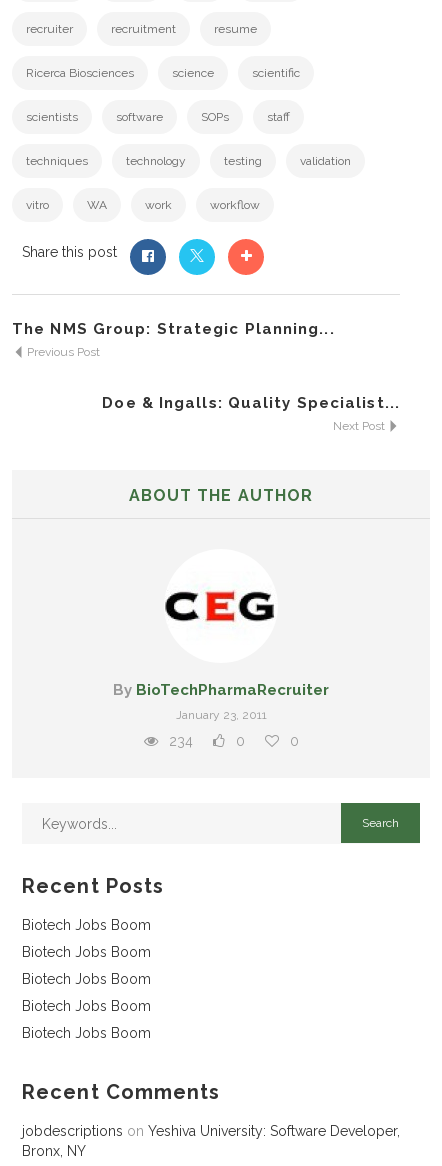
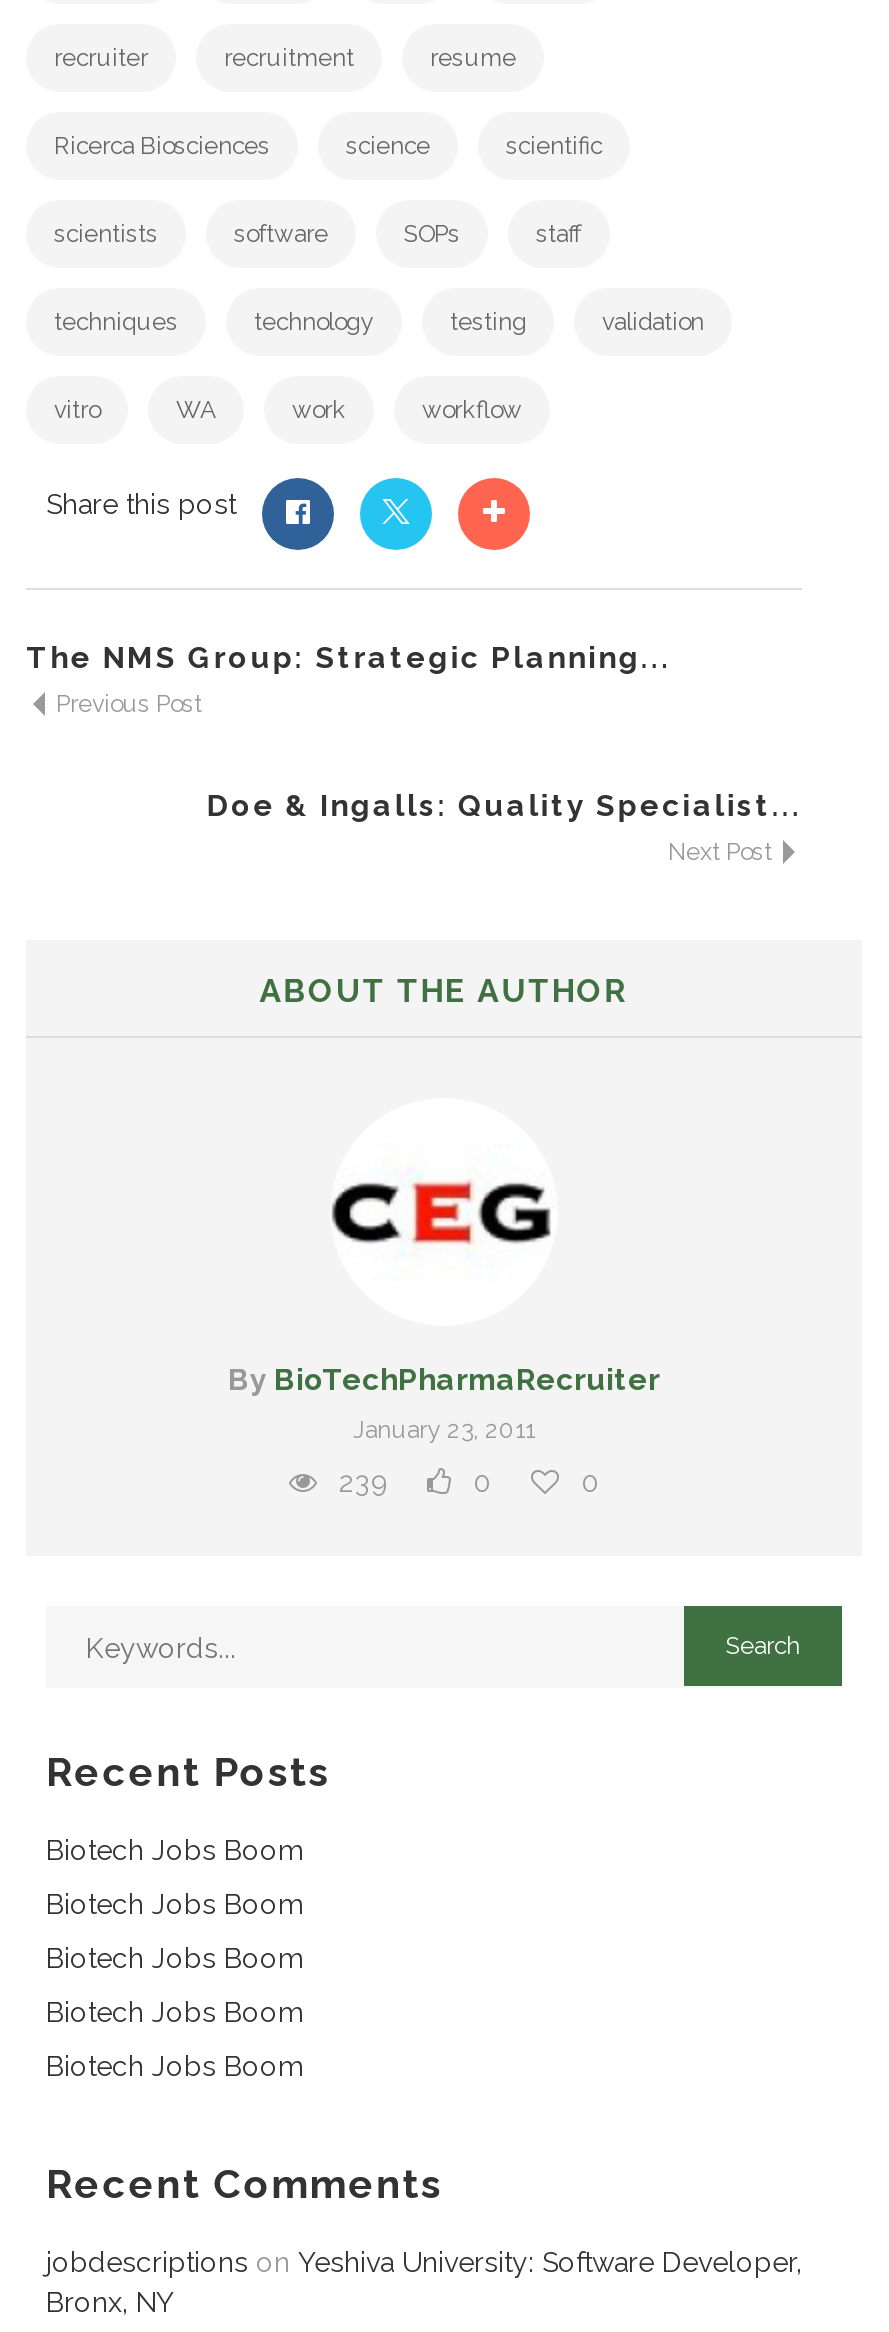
- 234
+ 239
